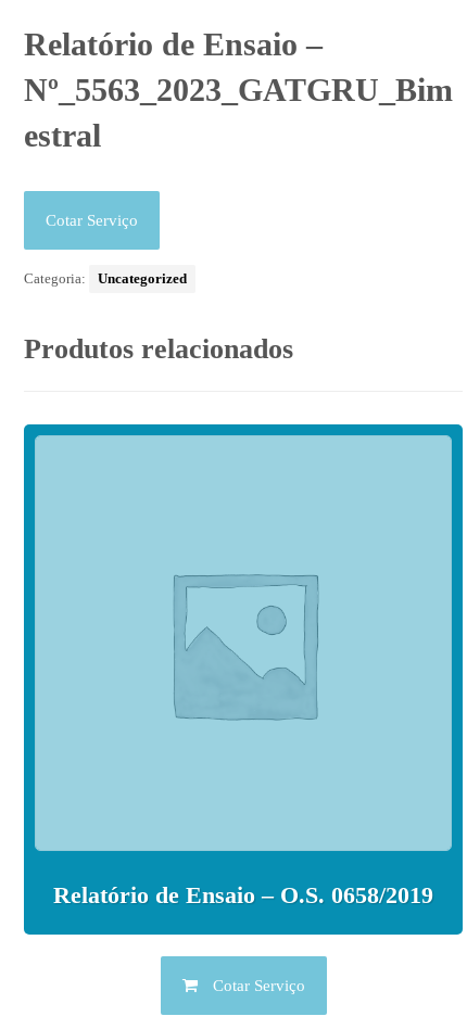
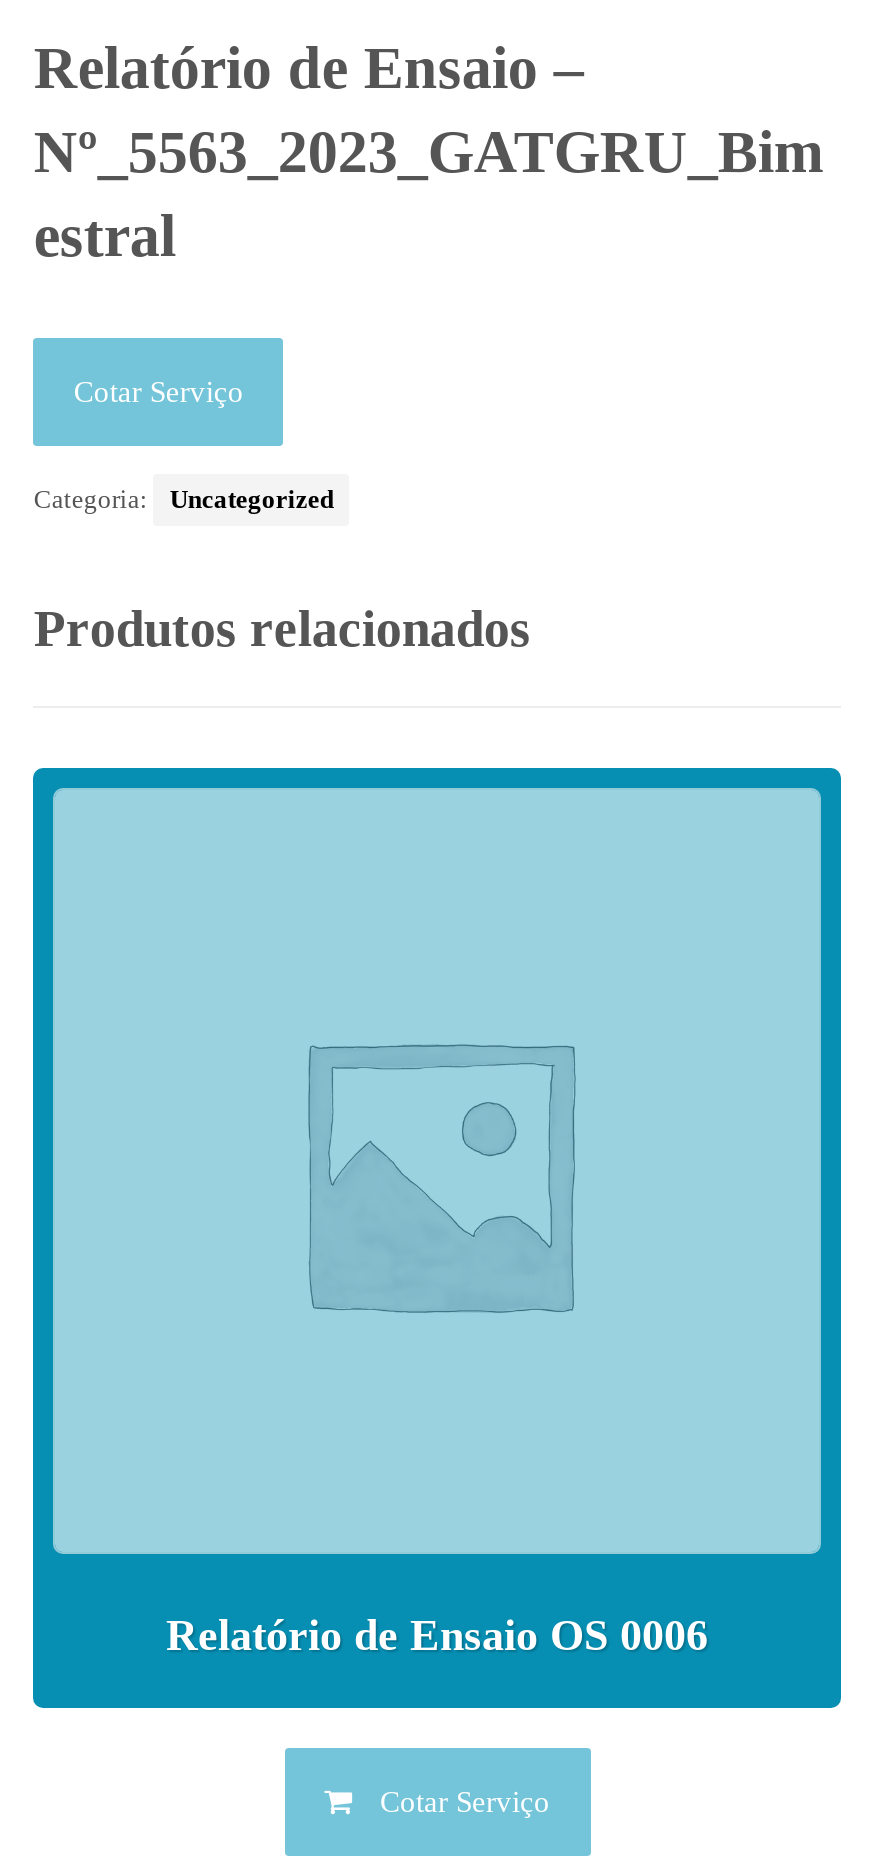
- Relatório de Ensaio – O.S. 0658/2019
+ Relatório de Ensaio OS 0006
